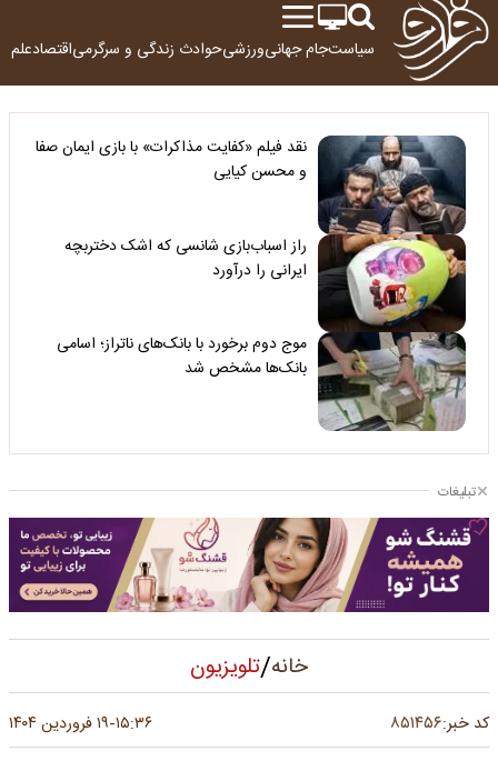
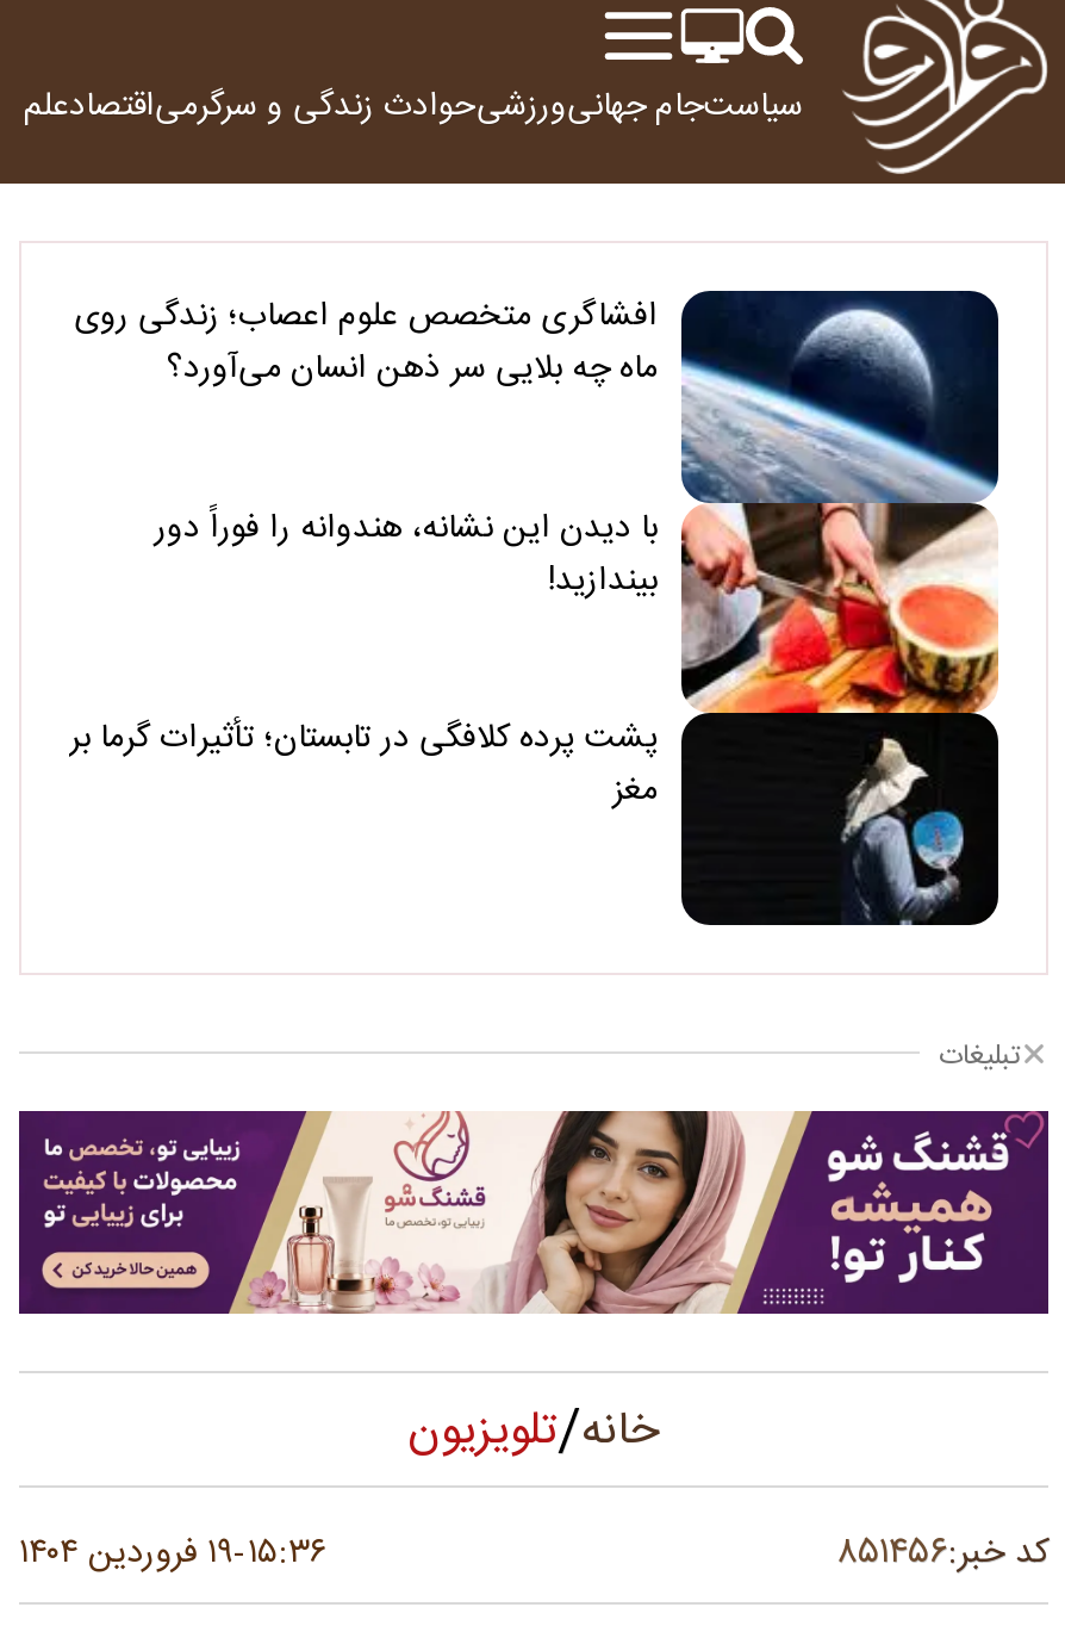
- [image]
- نقد فیلم «کفایت مذاکرات» با بازی ایمان صفا
- و محسن کیایی
+ [image]
+ افشاگری متخصص علوم اعصاب؛ زندگی روی
+ ماه چه بلایی سر ذهن انسان می‌آورد؟

- راز اسباب‌بازی شانسی که اشک دختربچه
- ایرانی را درآورد
+ با دیدن این نشانه، هندوانه را فوراً دور
+ بیندازید!

- موج دوم برخورد با بانک‌های ناتراز؛ اسامی
- بانک‌ها مشخص شد
+ پشت پرده کلافگی در تابستان؛ تأثیرات گرما بر
+ مغز
